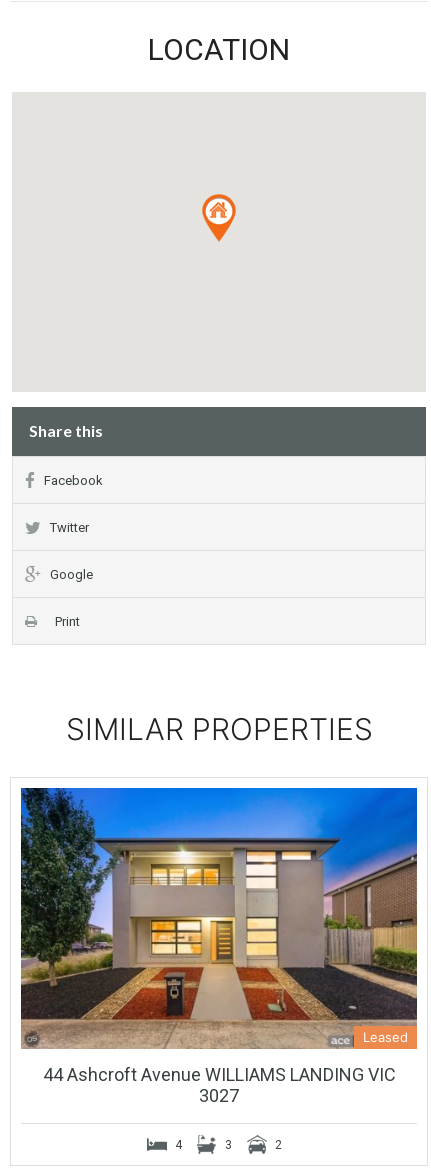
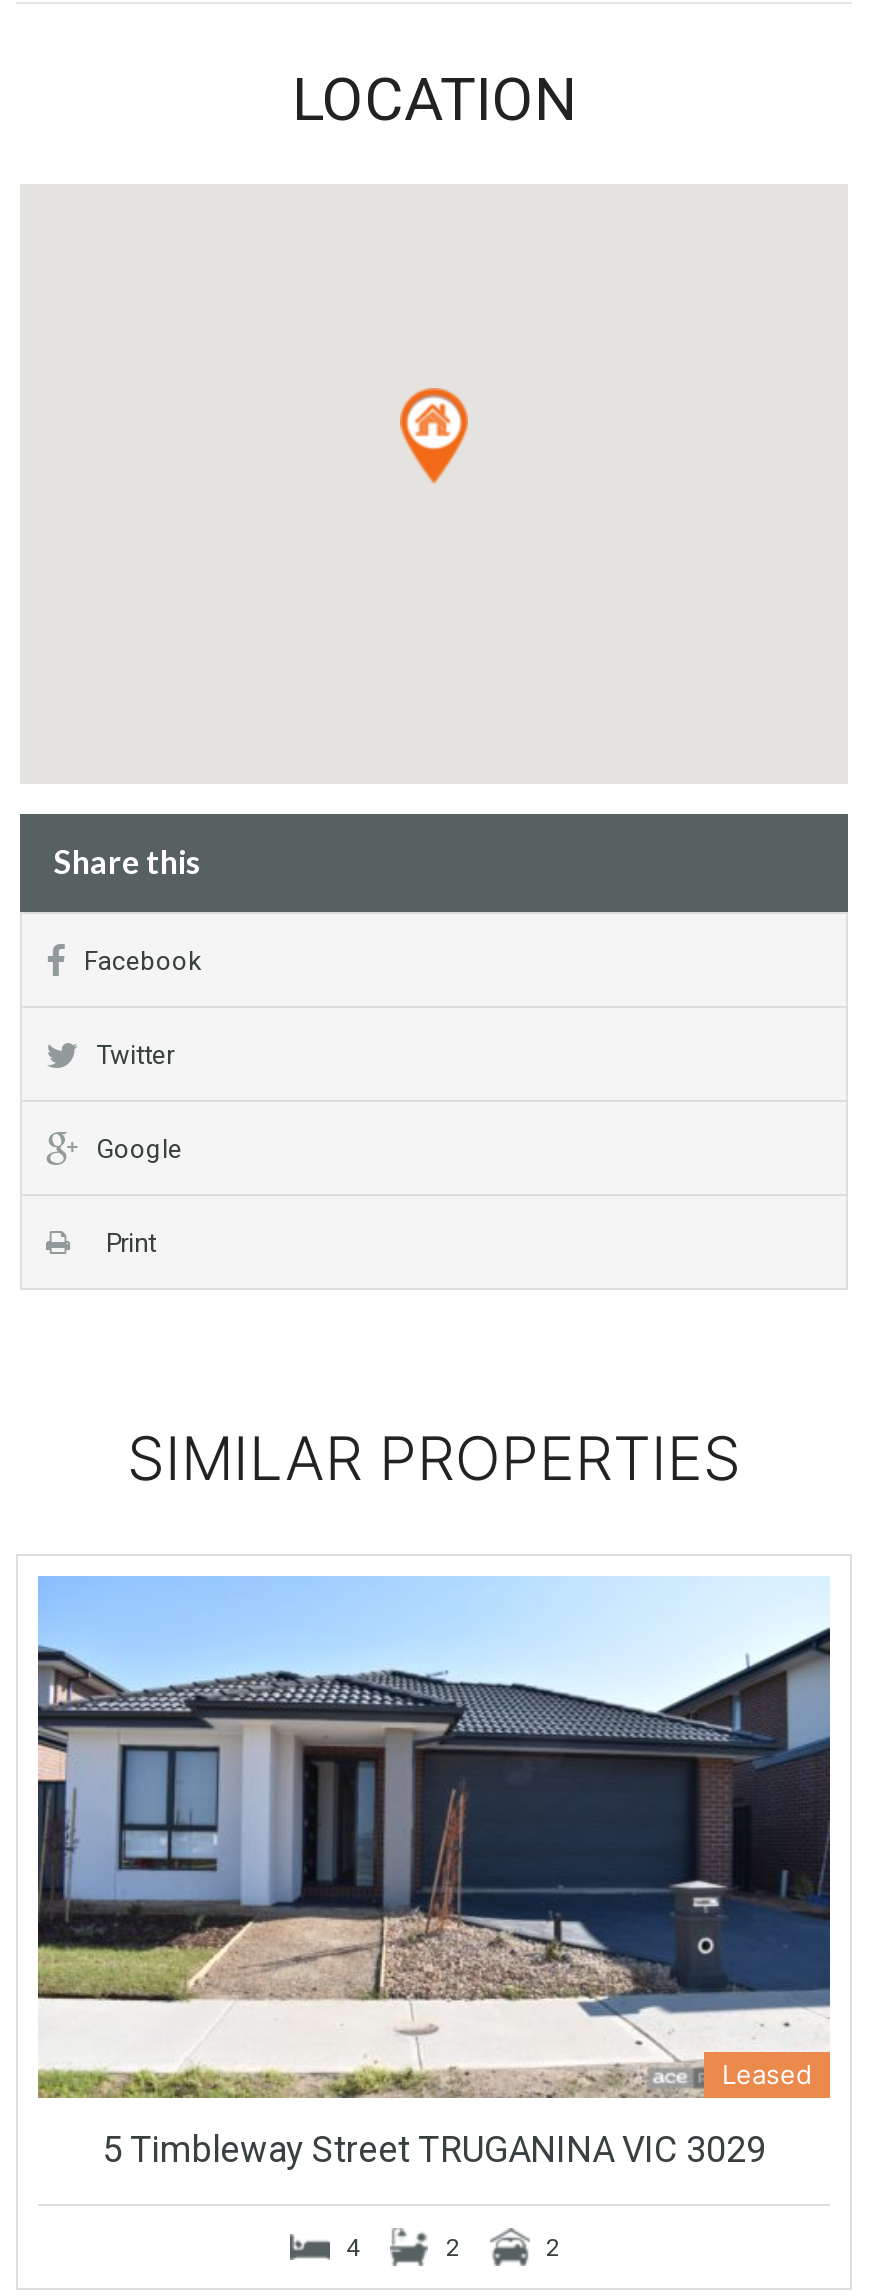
- [image]
- 44 Ashcroft Avenue WILLIAMS LANDING VIC
- 3027
+ [image]
+ 5 Timbleway Street TRUGANINA VIC 3029

- 3
+ 2
